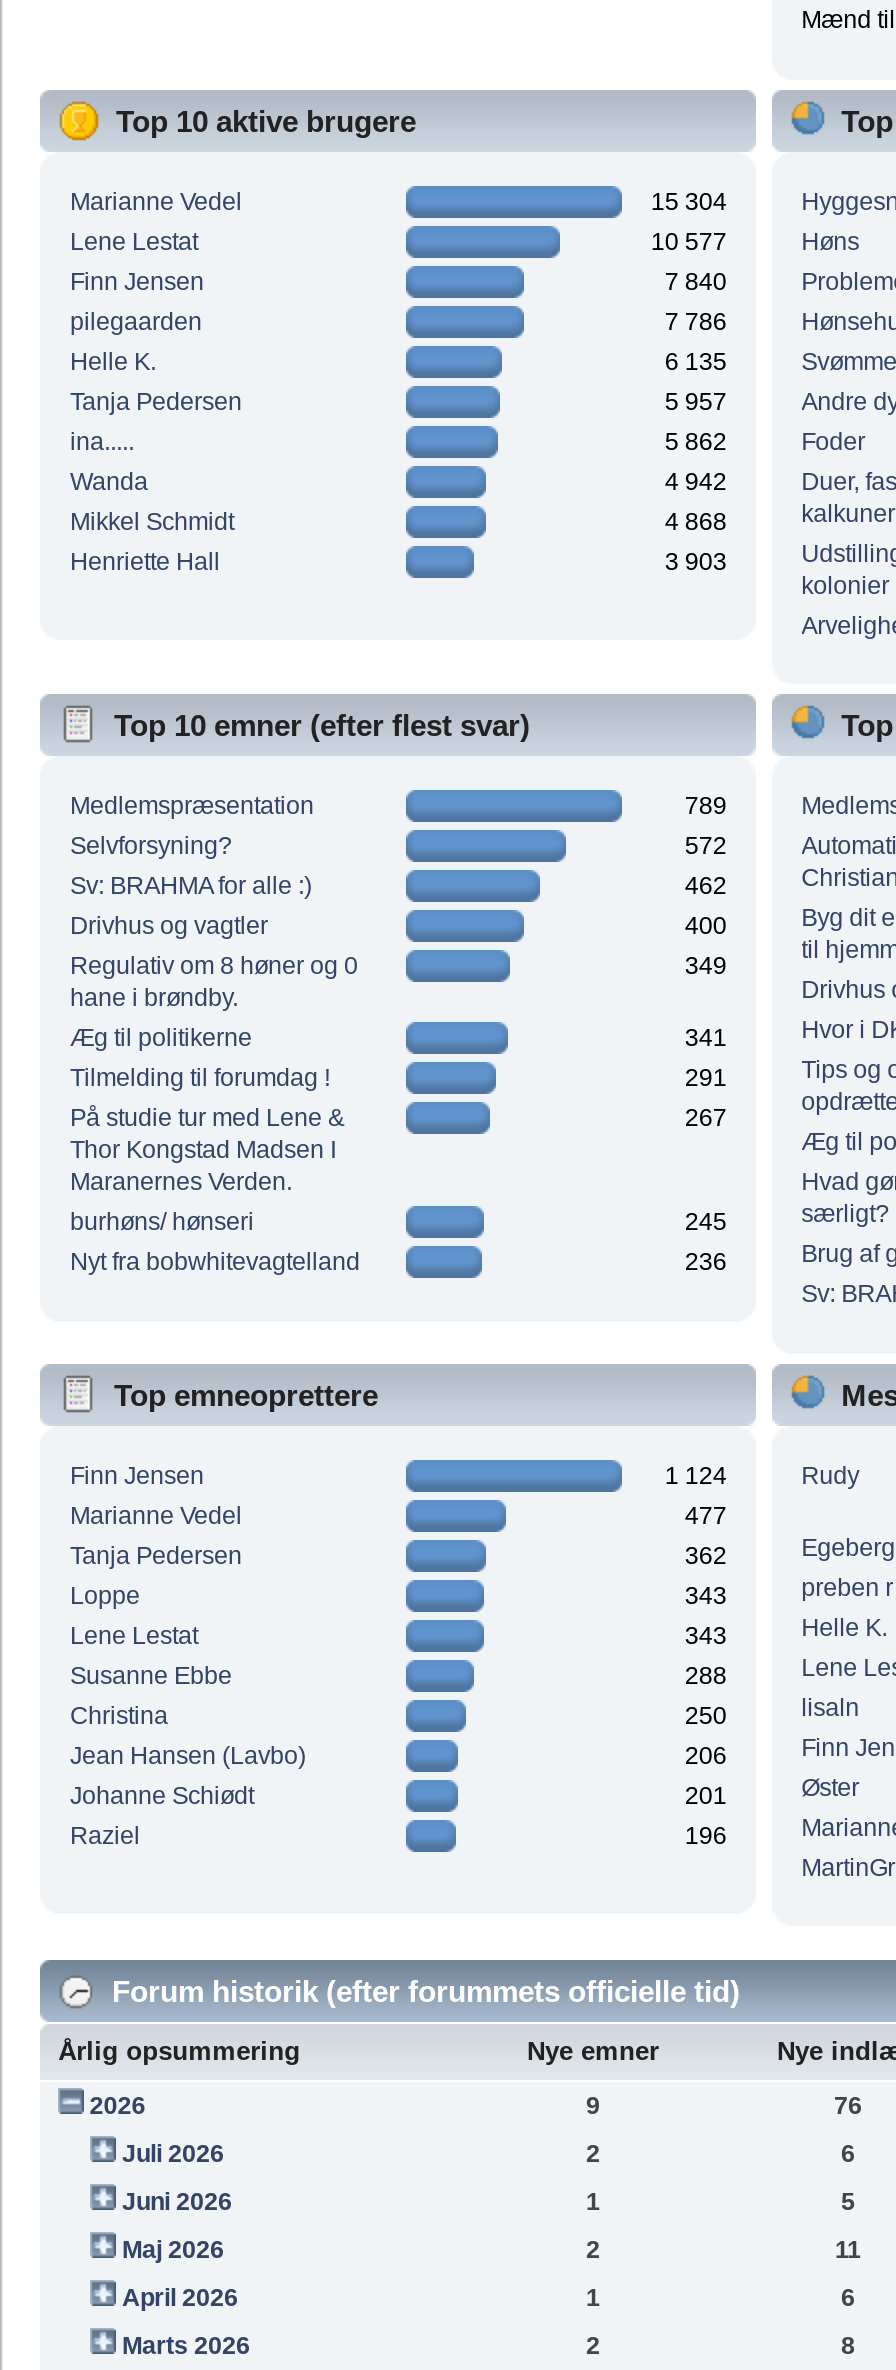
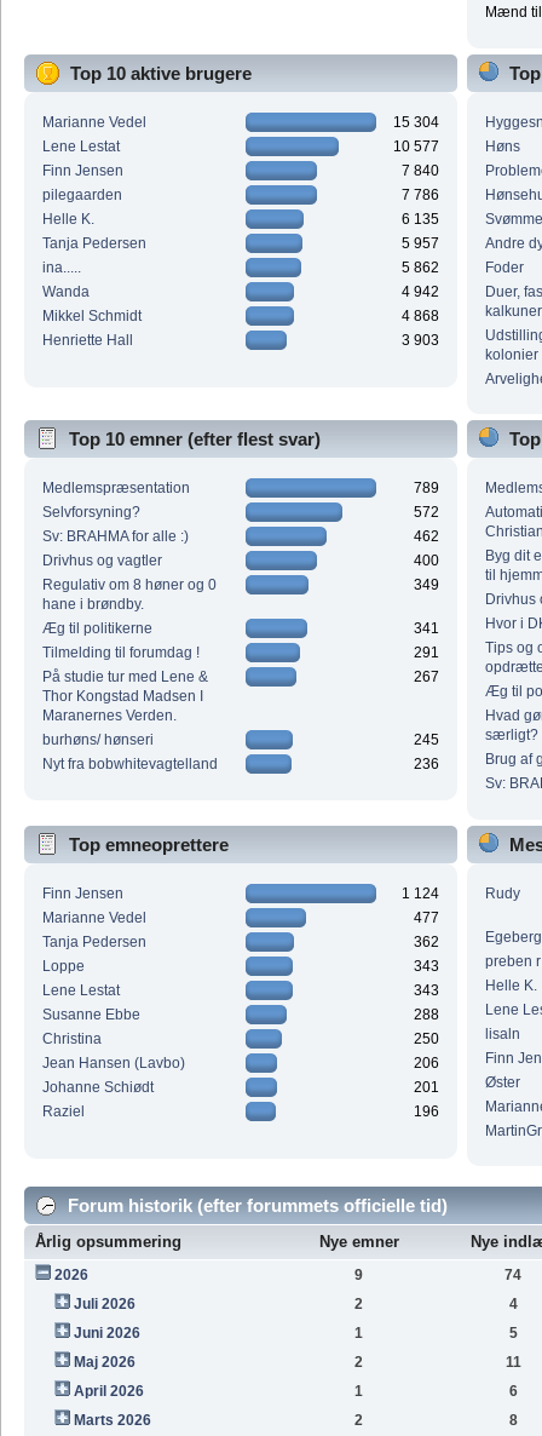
- 76
+ 74

- 6
+ 4
